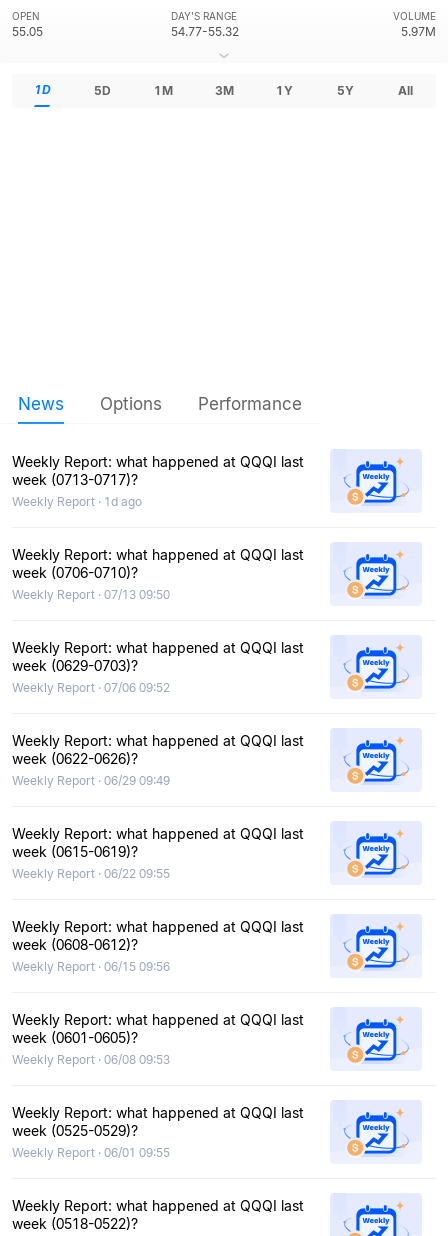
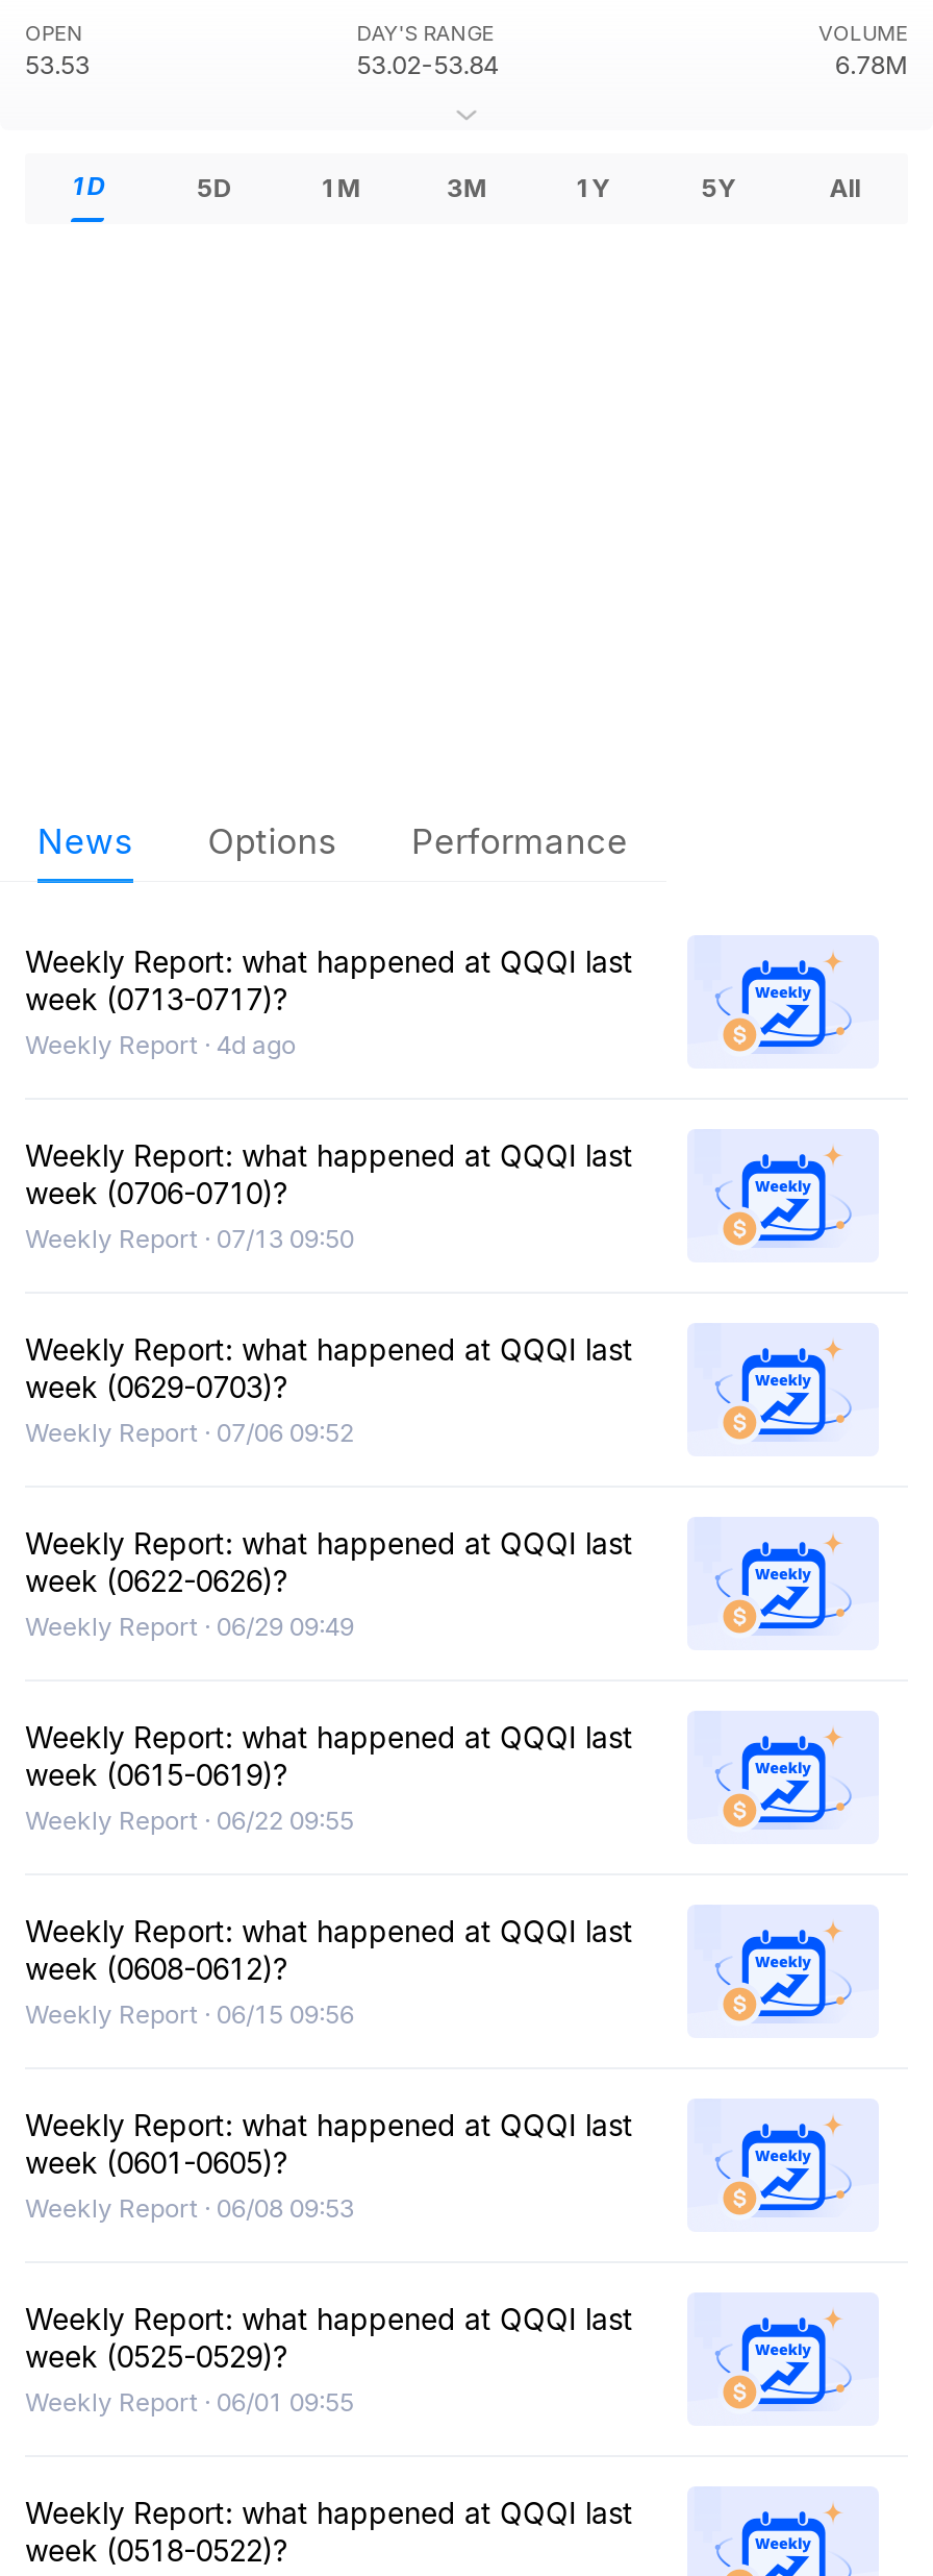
- 55.05
+ 53.53

- 54.77-55.32
+ 53.02-53.84

- 5.97M
+ 6.78M

- Weekly Report · 1d ago
+ Weekly Report · 4d ago
